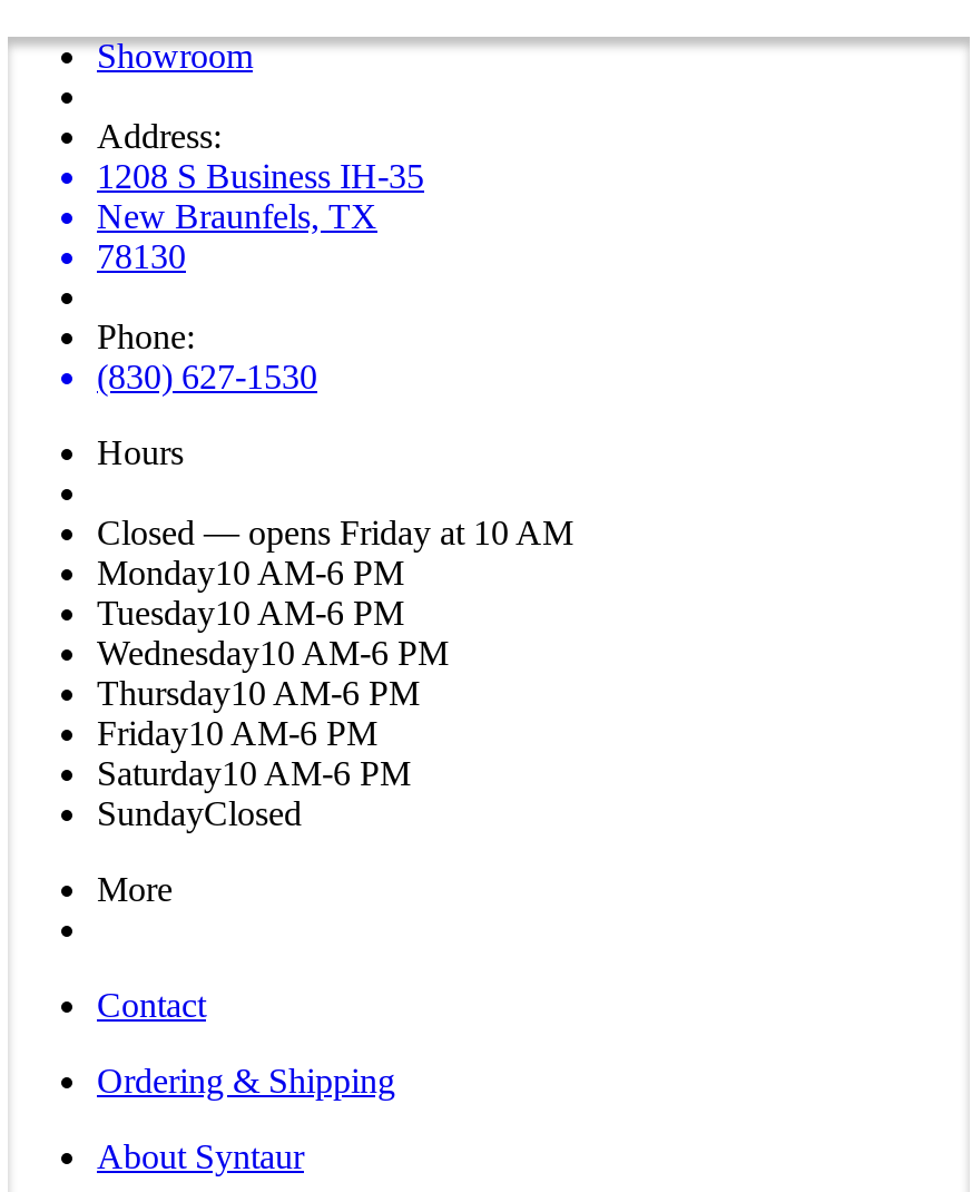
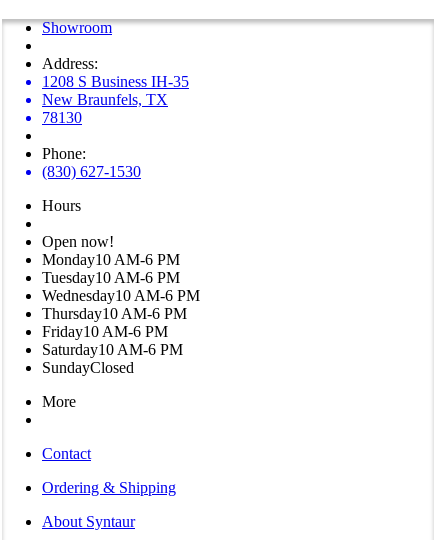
- Closed — opens Friday at 10 AM
+ Open now!
